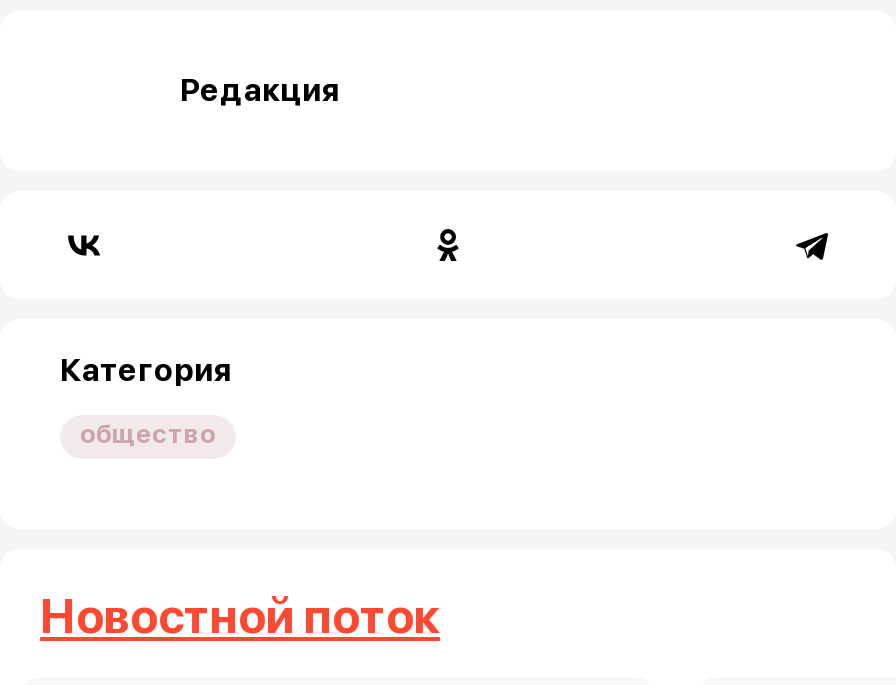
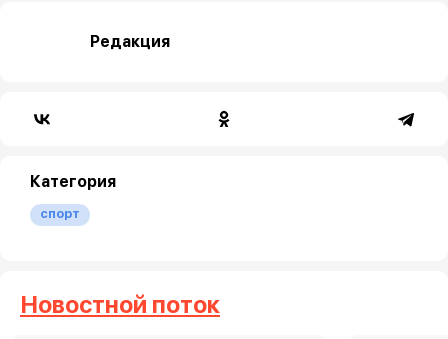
- общество
+ спорт
